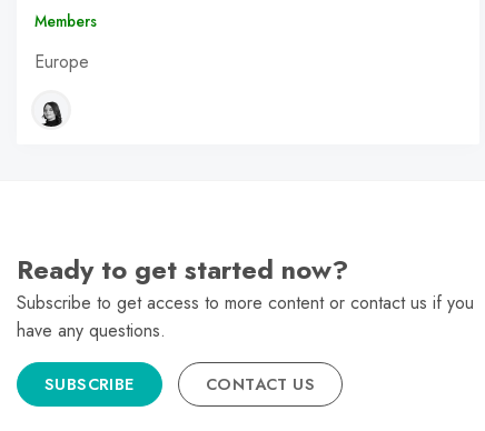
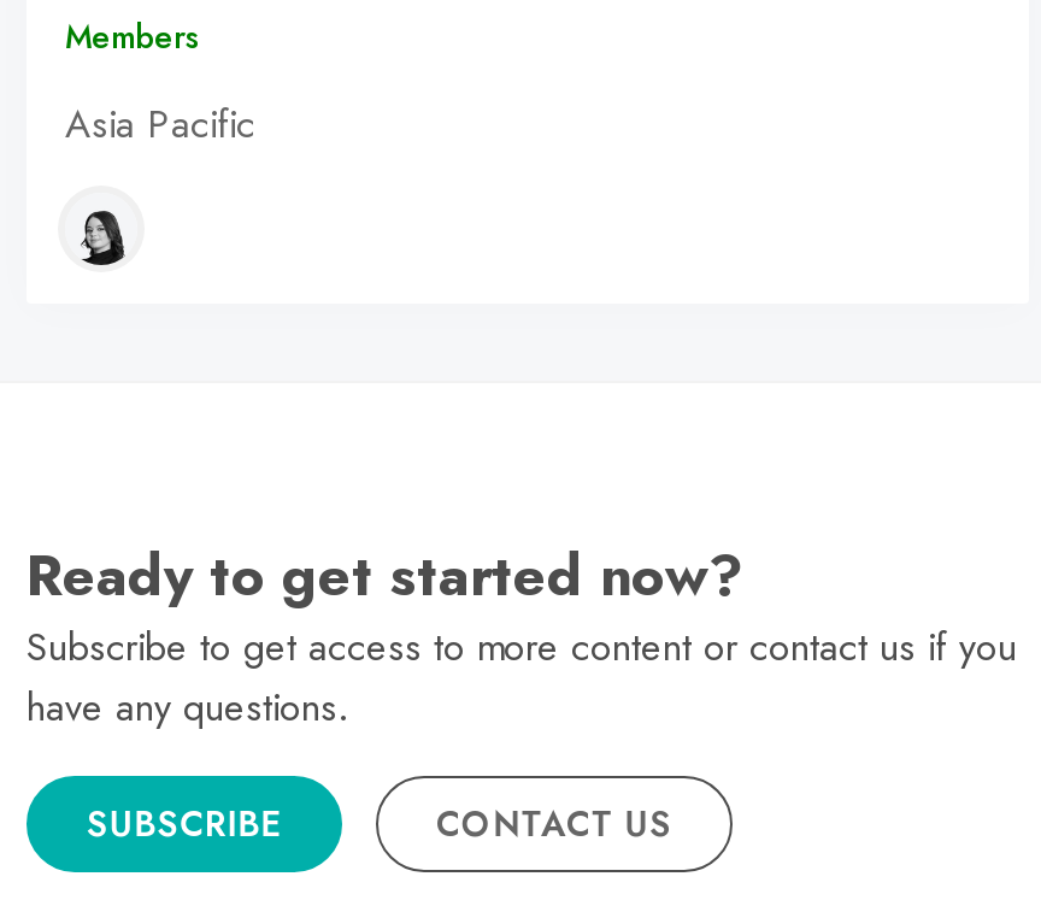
- Europe
+ Asia Pacific
